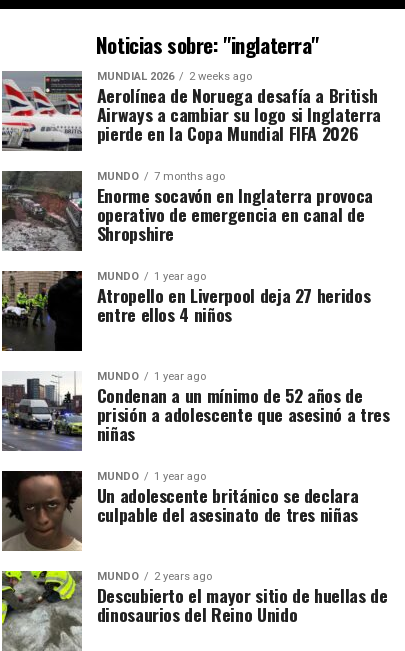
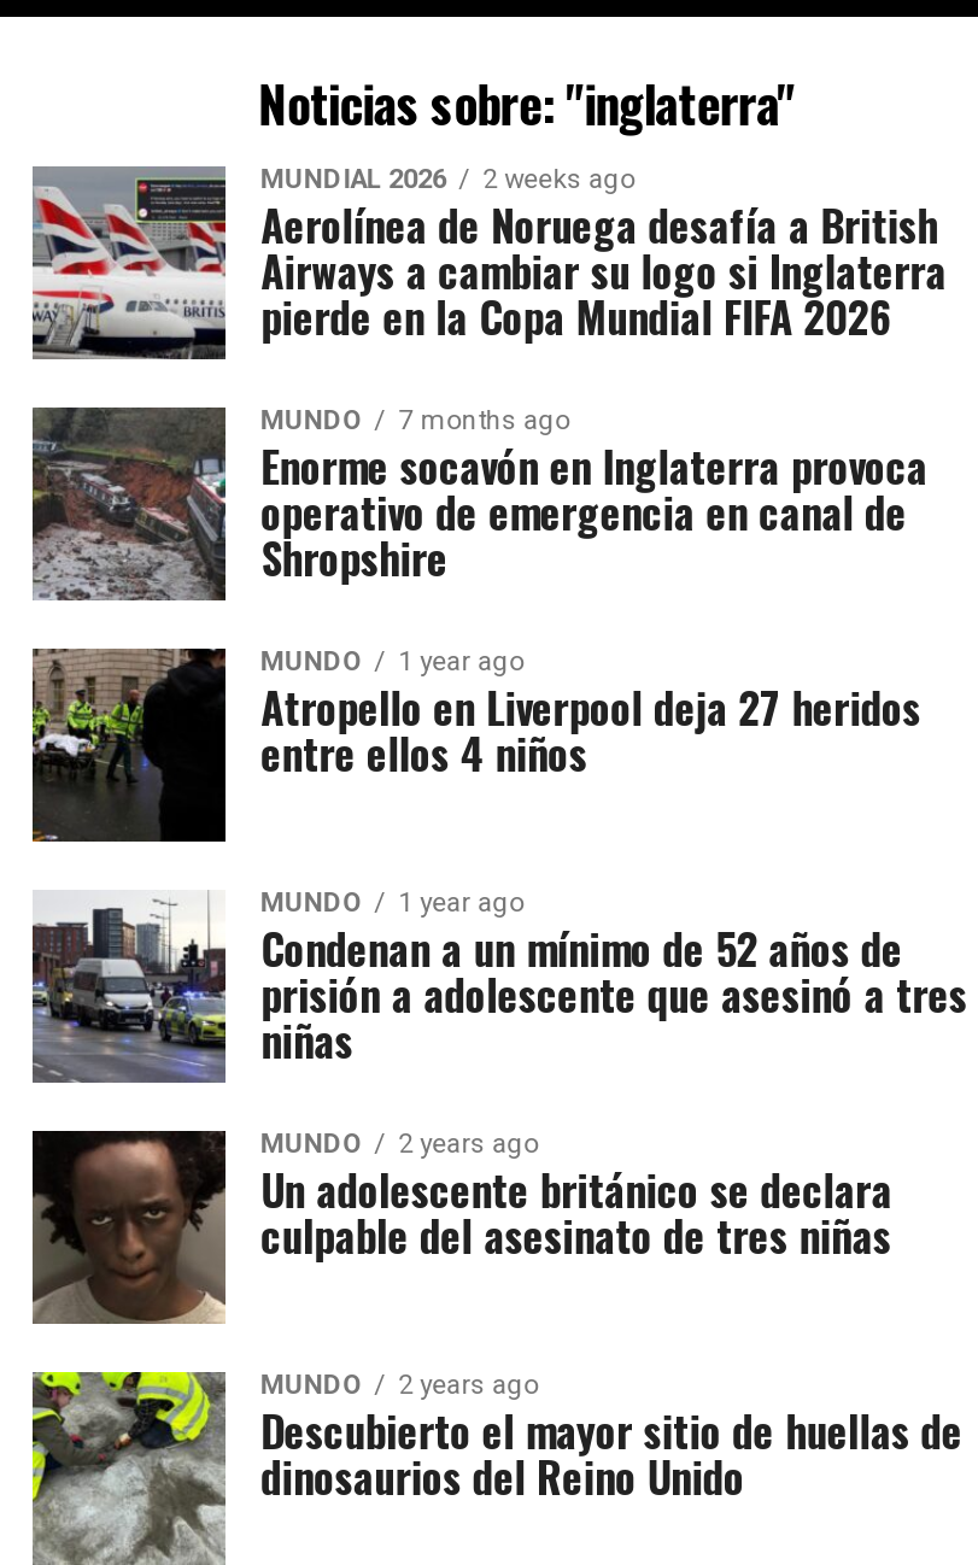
- MUNDO 1 year ago
+ MUNDO 2 years ago
